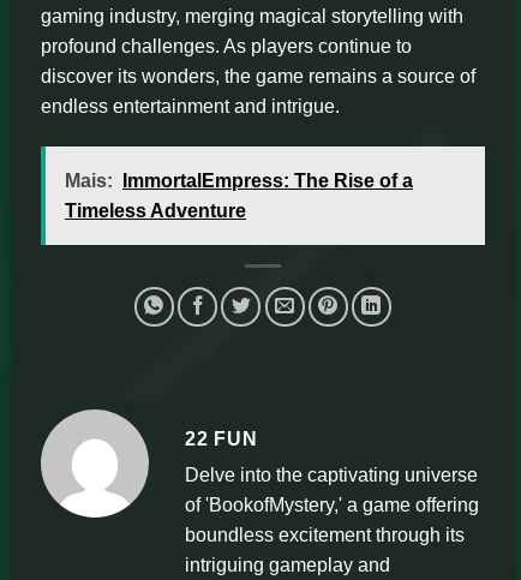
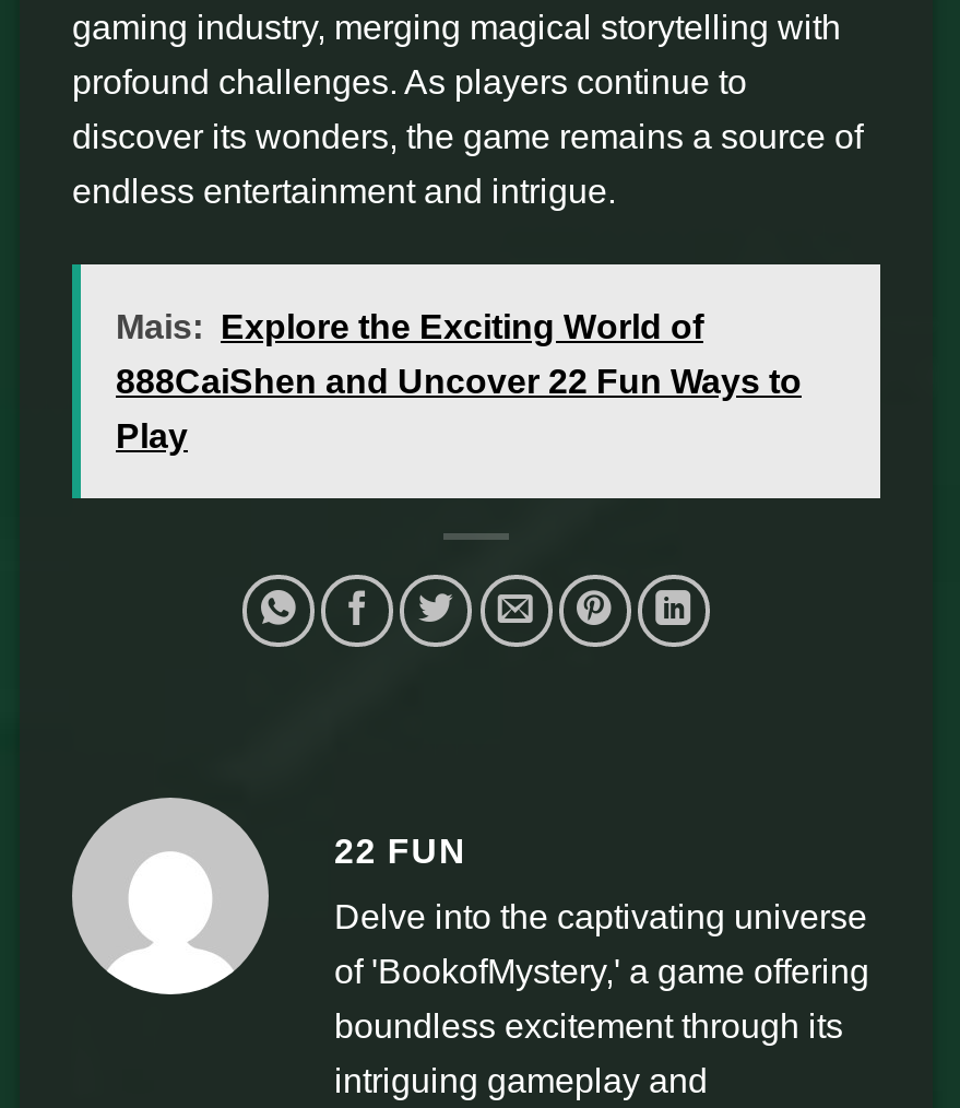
- Mais: ImmortalEmpress: The Rise of a
- Timeless Adventure
+ Mais: Explore the Exciting World of
+ 888CaiShen and Uncover 22 Fun Ways to
+ Play
